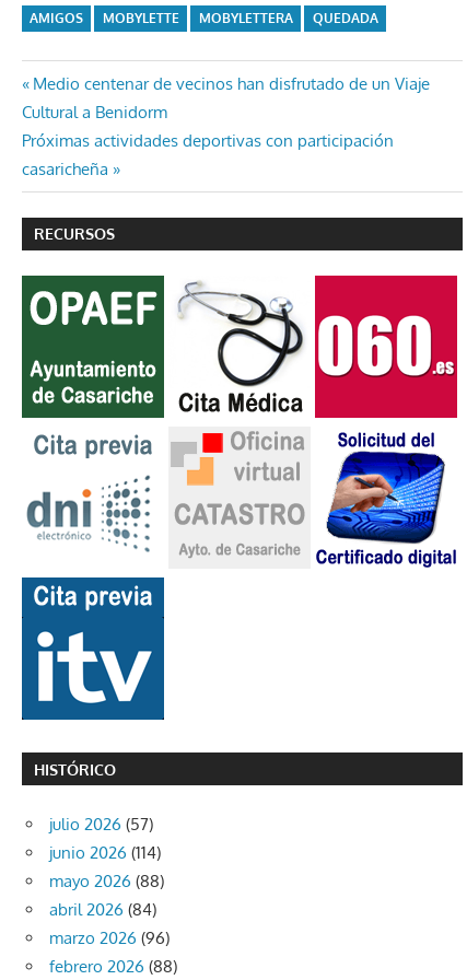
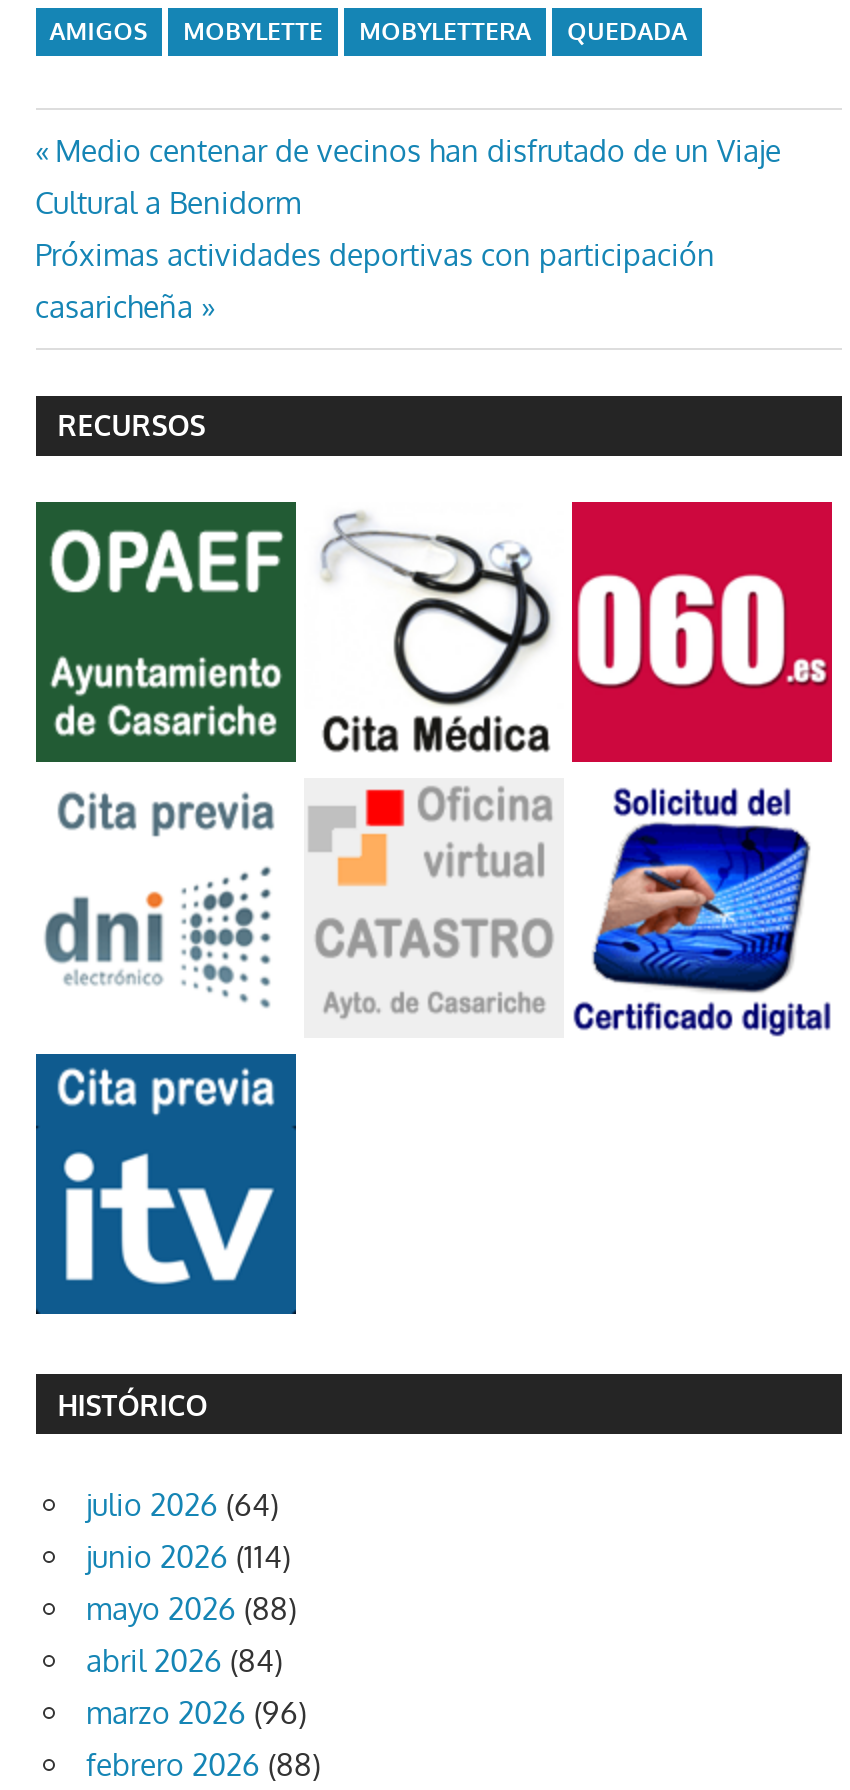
- julio 2026 (57)
+ julio 2026 (64)
